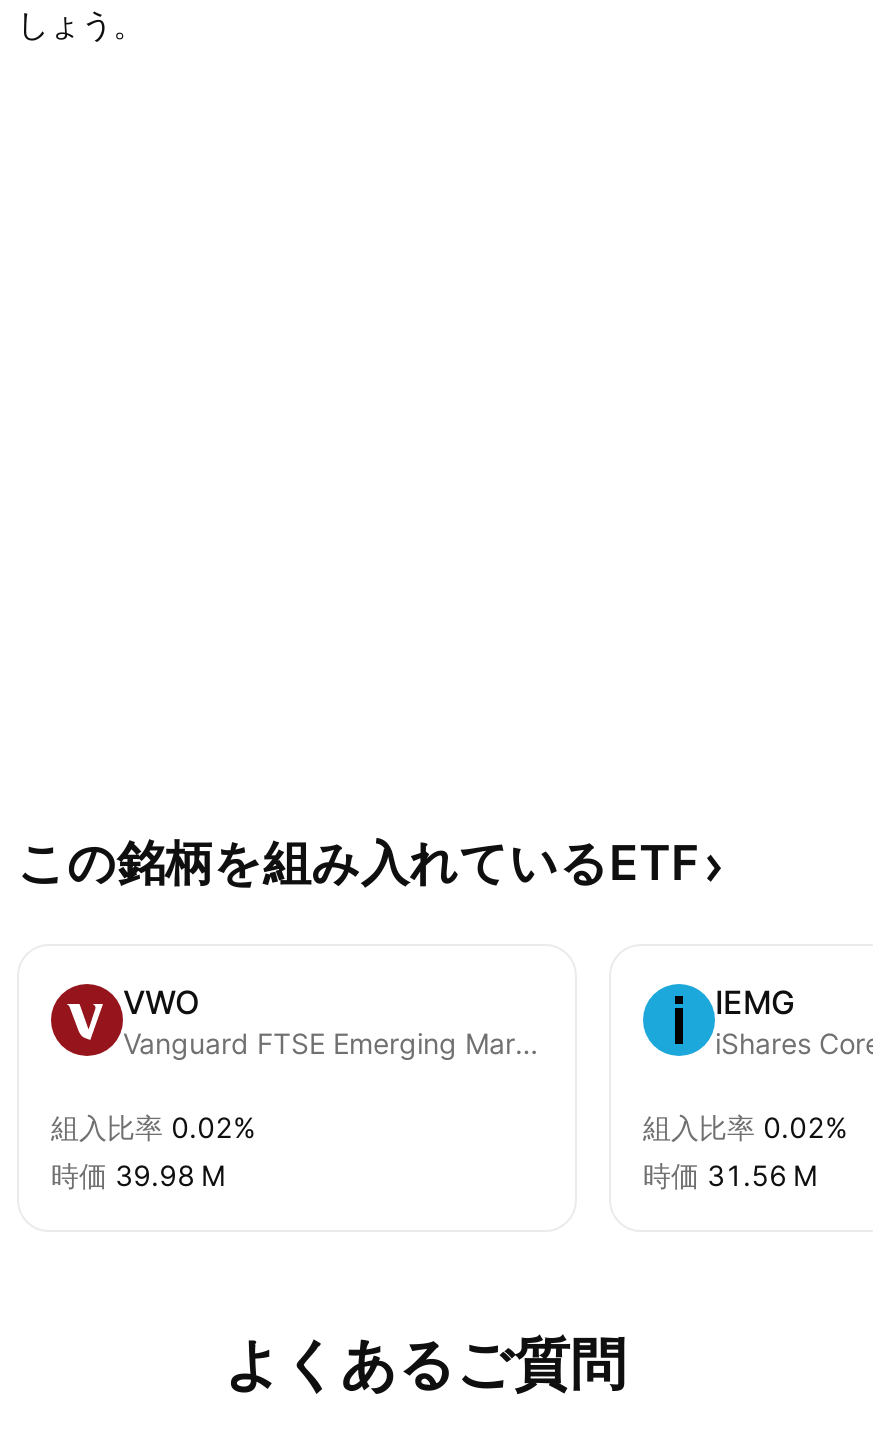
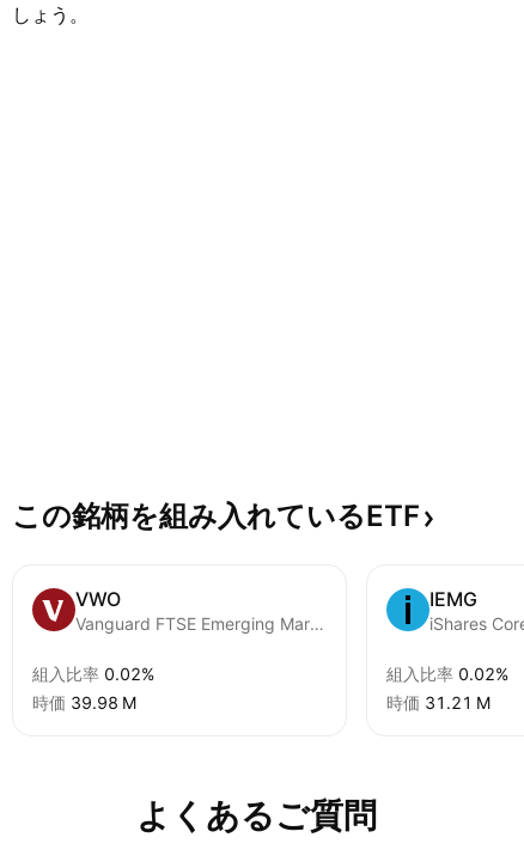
- 時価 31.56 M
+ 時価 31.21 M
